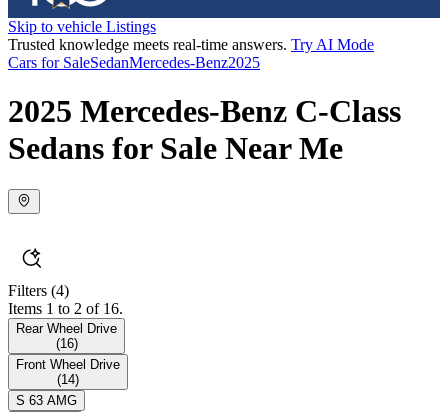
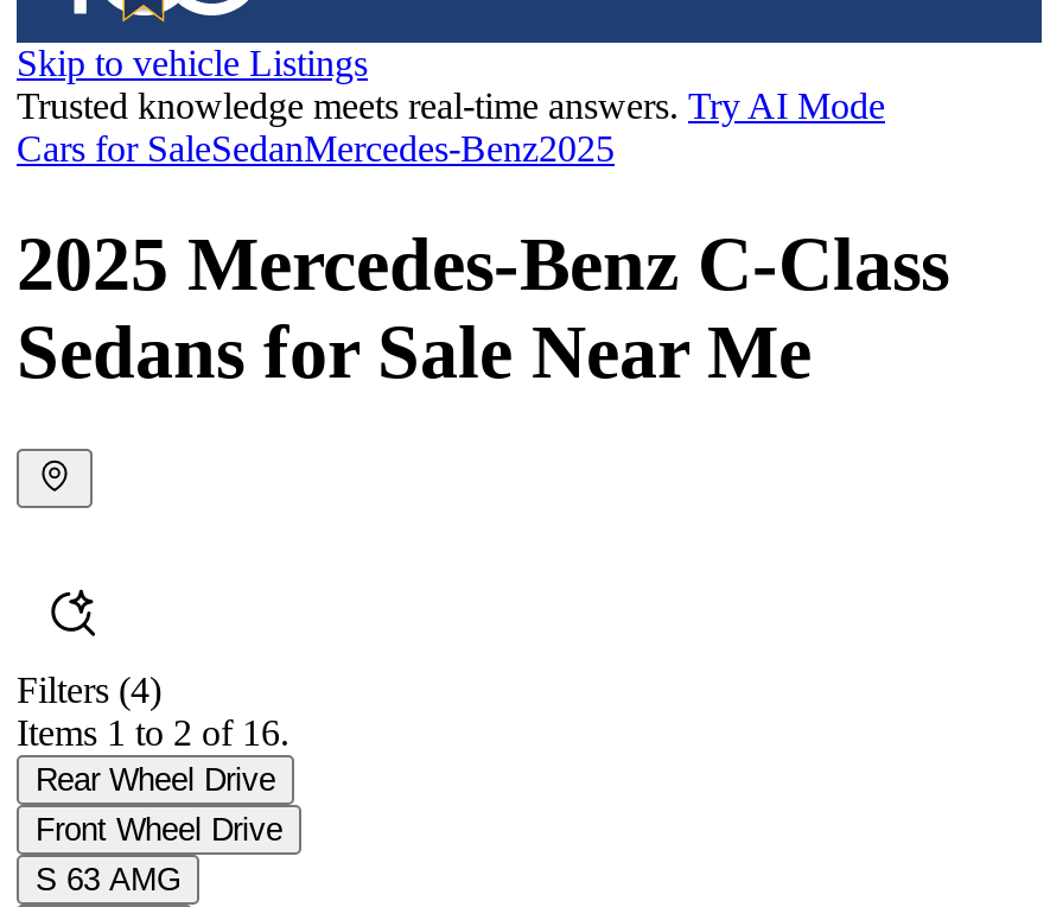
- (16)

- (14)
